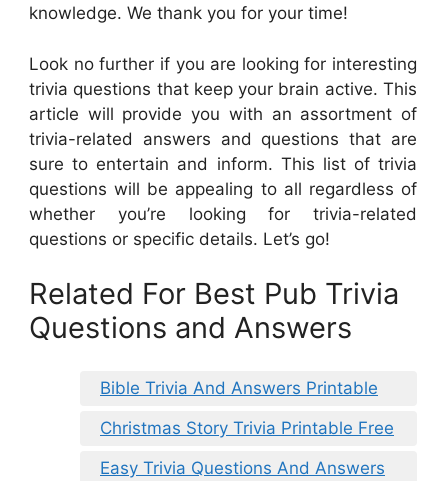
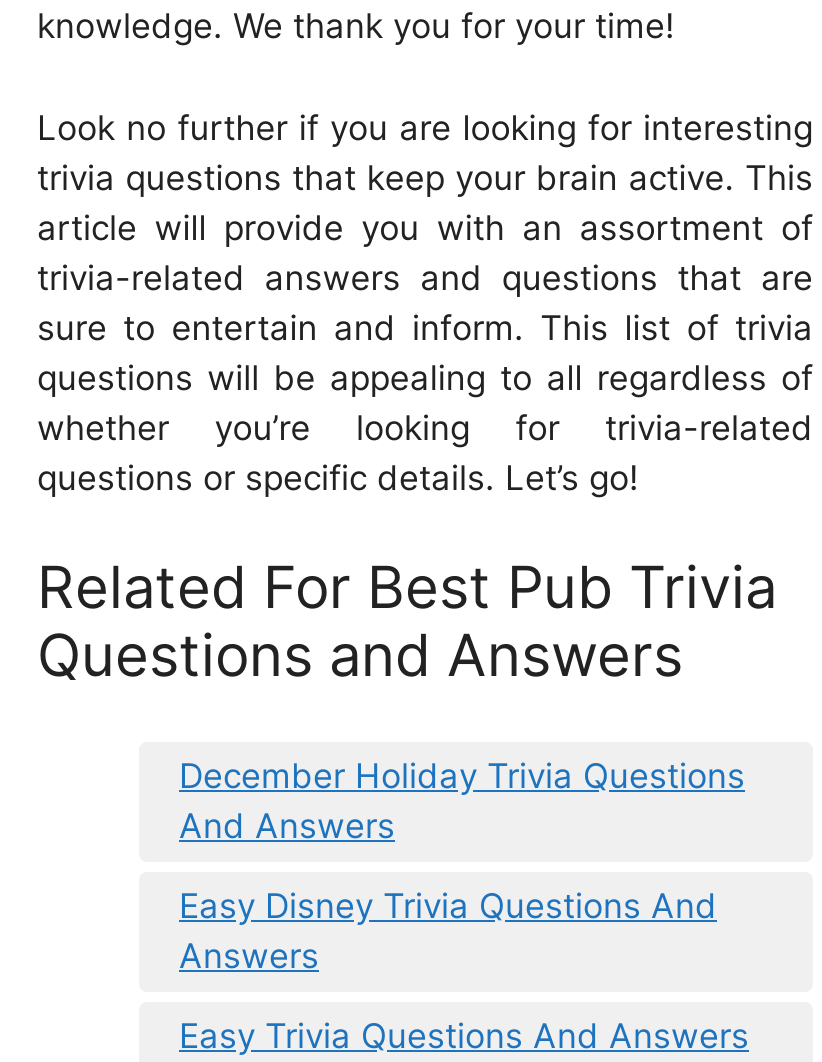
- Bible Trivia And Answers Printable
+ December Holiday Trivia Questions
+ And Answers

- Christmas Story Trivia Printable Free
+ Easy Disney Trivia Questions And
+ Answers
